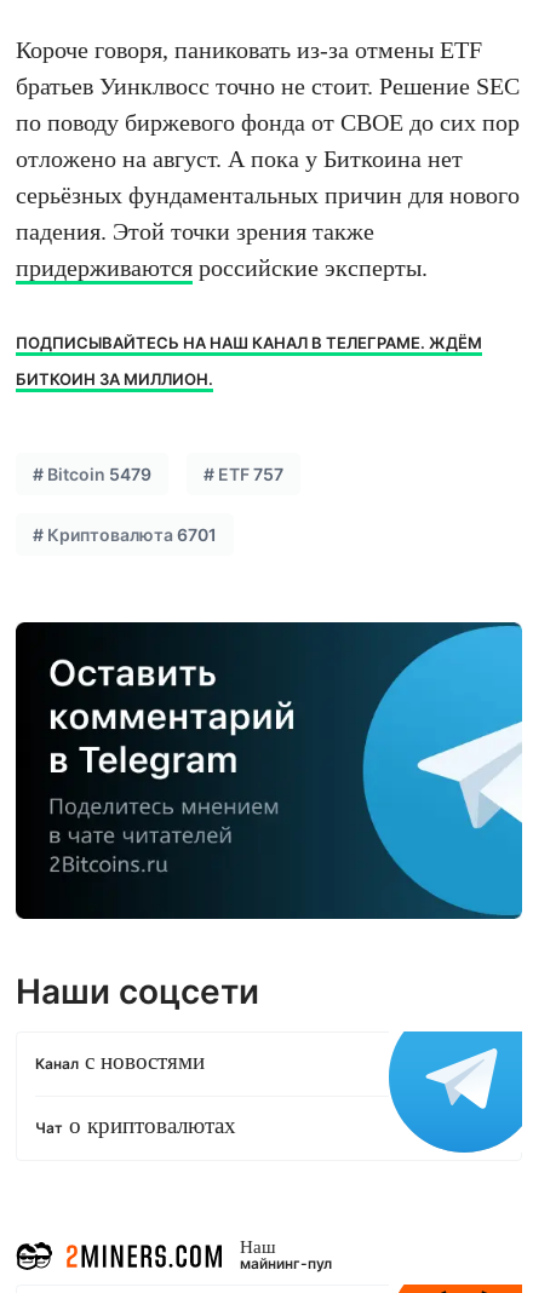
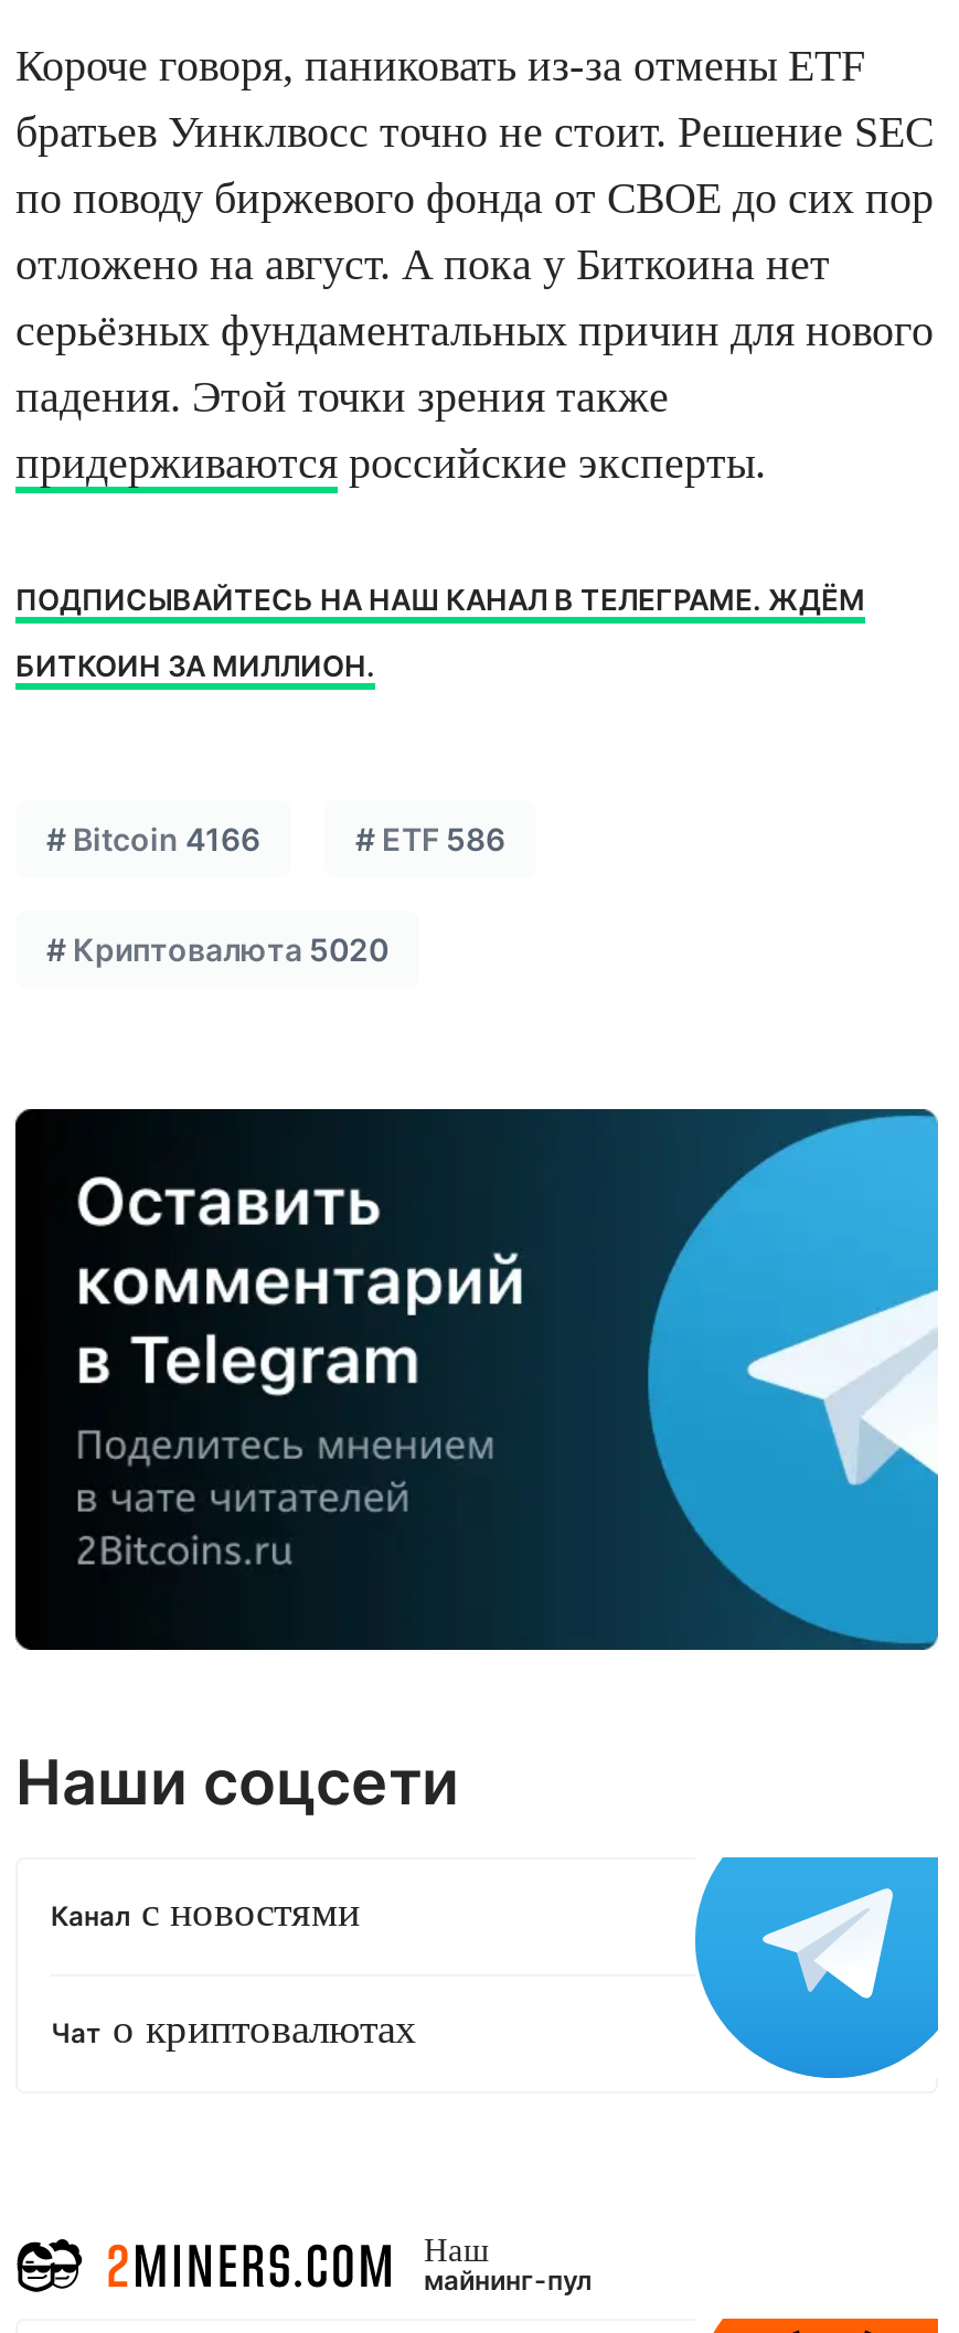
- #Bitcoin 5479
+ #Bitcoin 4166

- #ETF 757
+ #ETF 586

- #Криптовалюта 6701
+ #Криптовалюта 5020
